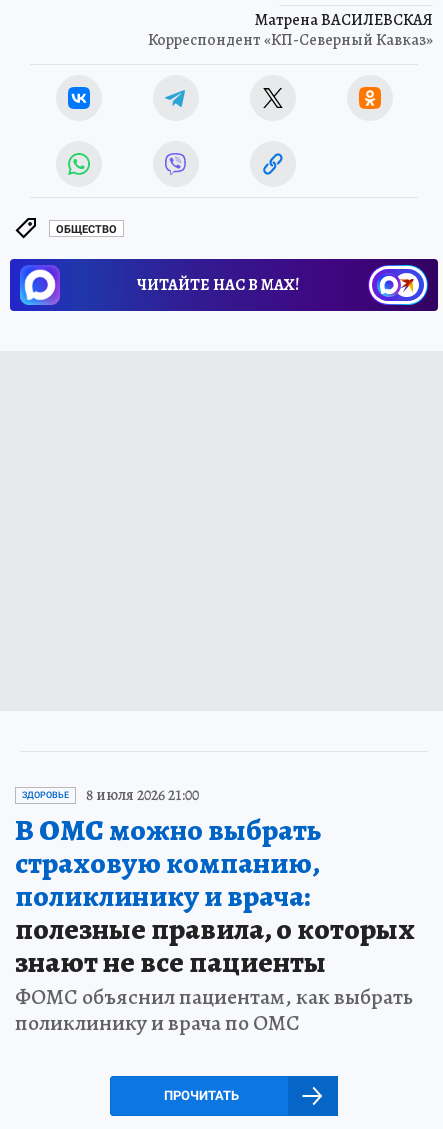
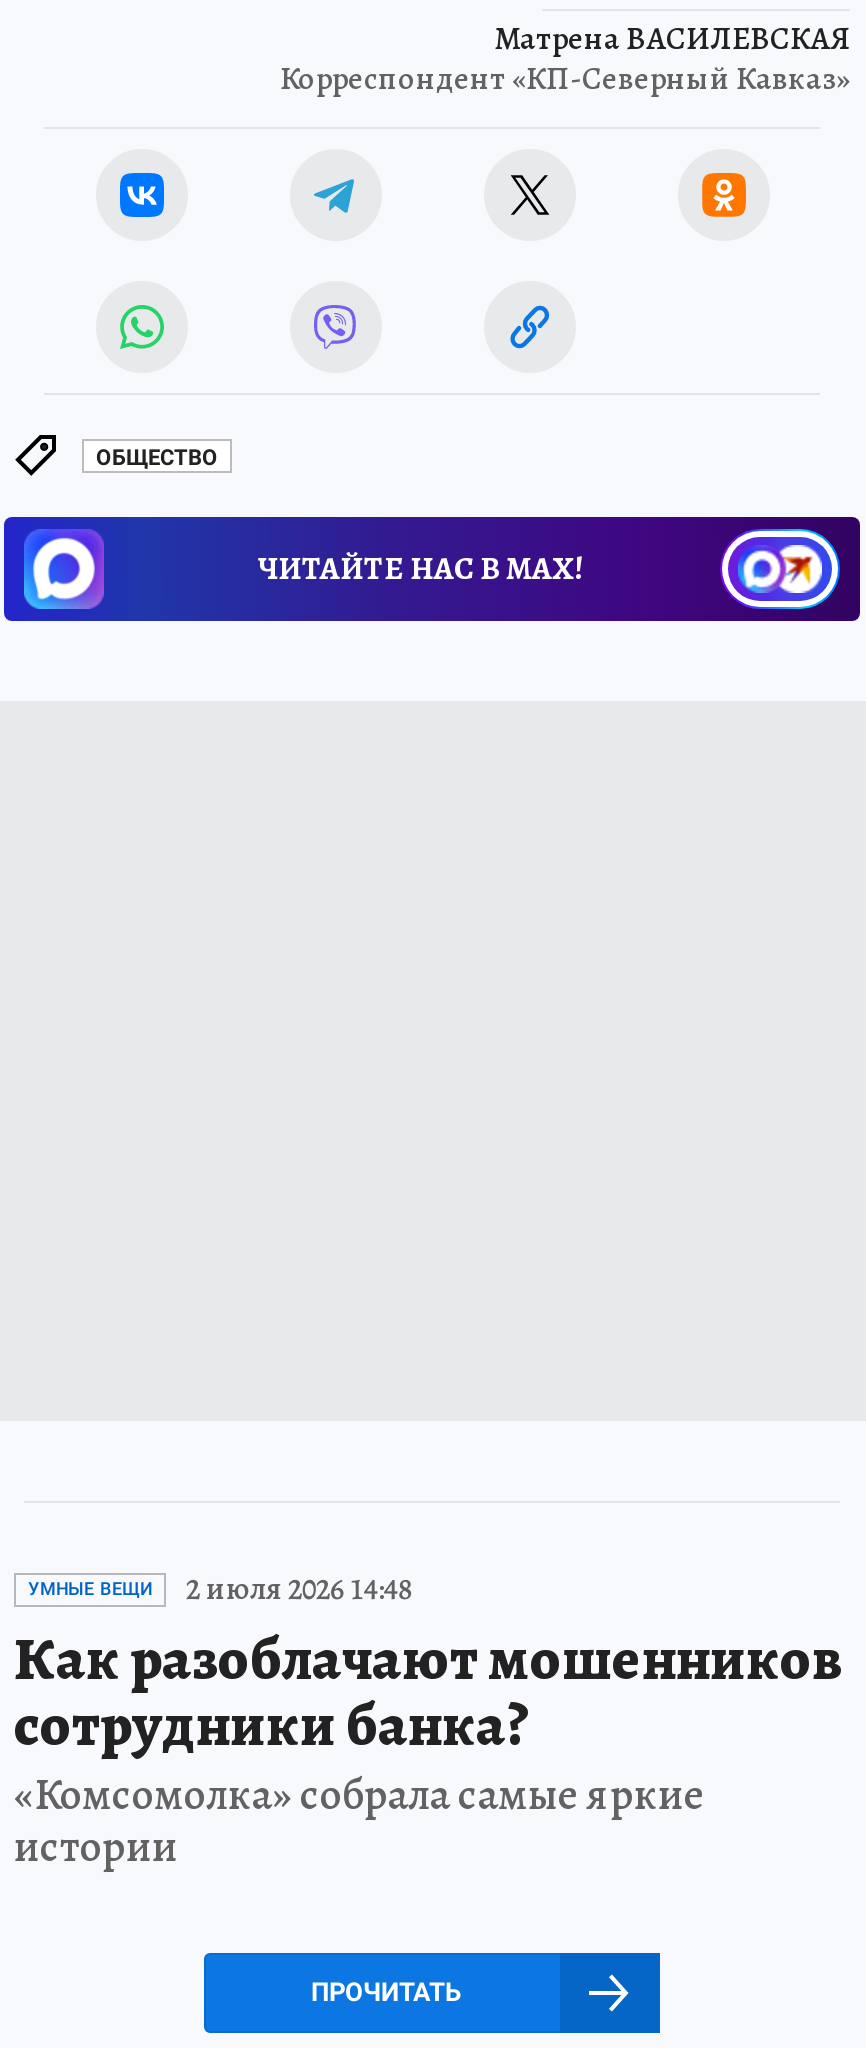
- ЗДОРОВЬЕ
- 8 июля 2026 21:00
- В ОМС можно выбрать
- страховую компанию,
- поликлинику и врача:
- полезные правила, о которых
- знают не все пациенты
- ФОМС объяснил пациентам, как выбрать
- поликлинику и врача по ОМС
+ УМНЫЕ ВЕЩИ
+ 2 июля 2026 14:48
+ Как разоблачают мошенников
+ сотрудники банка?
+ «Комсомолка» собрала самые яркие
+ истории
